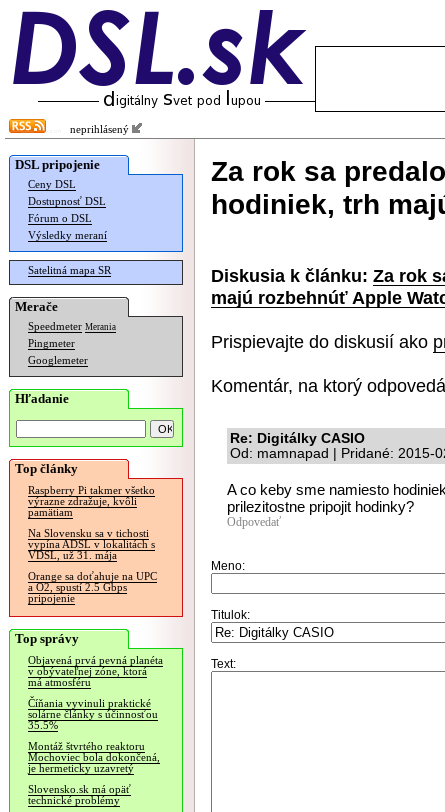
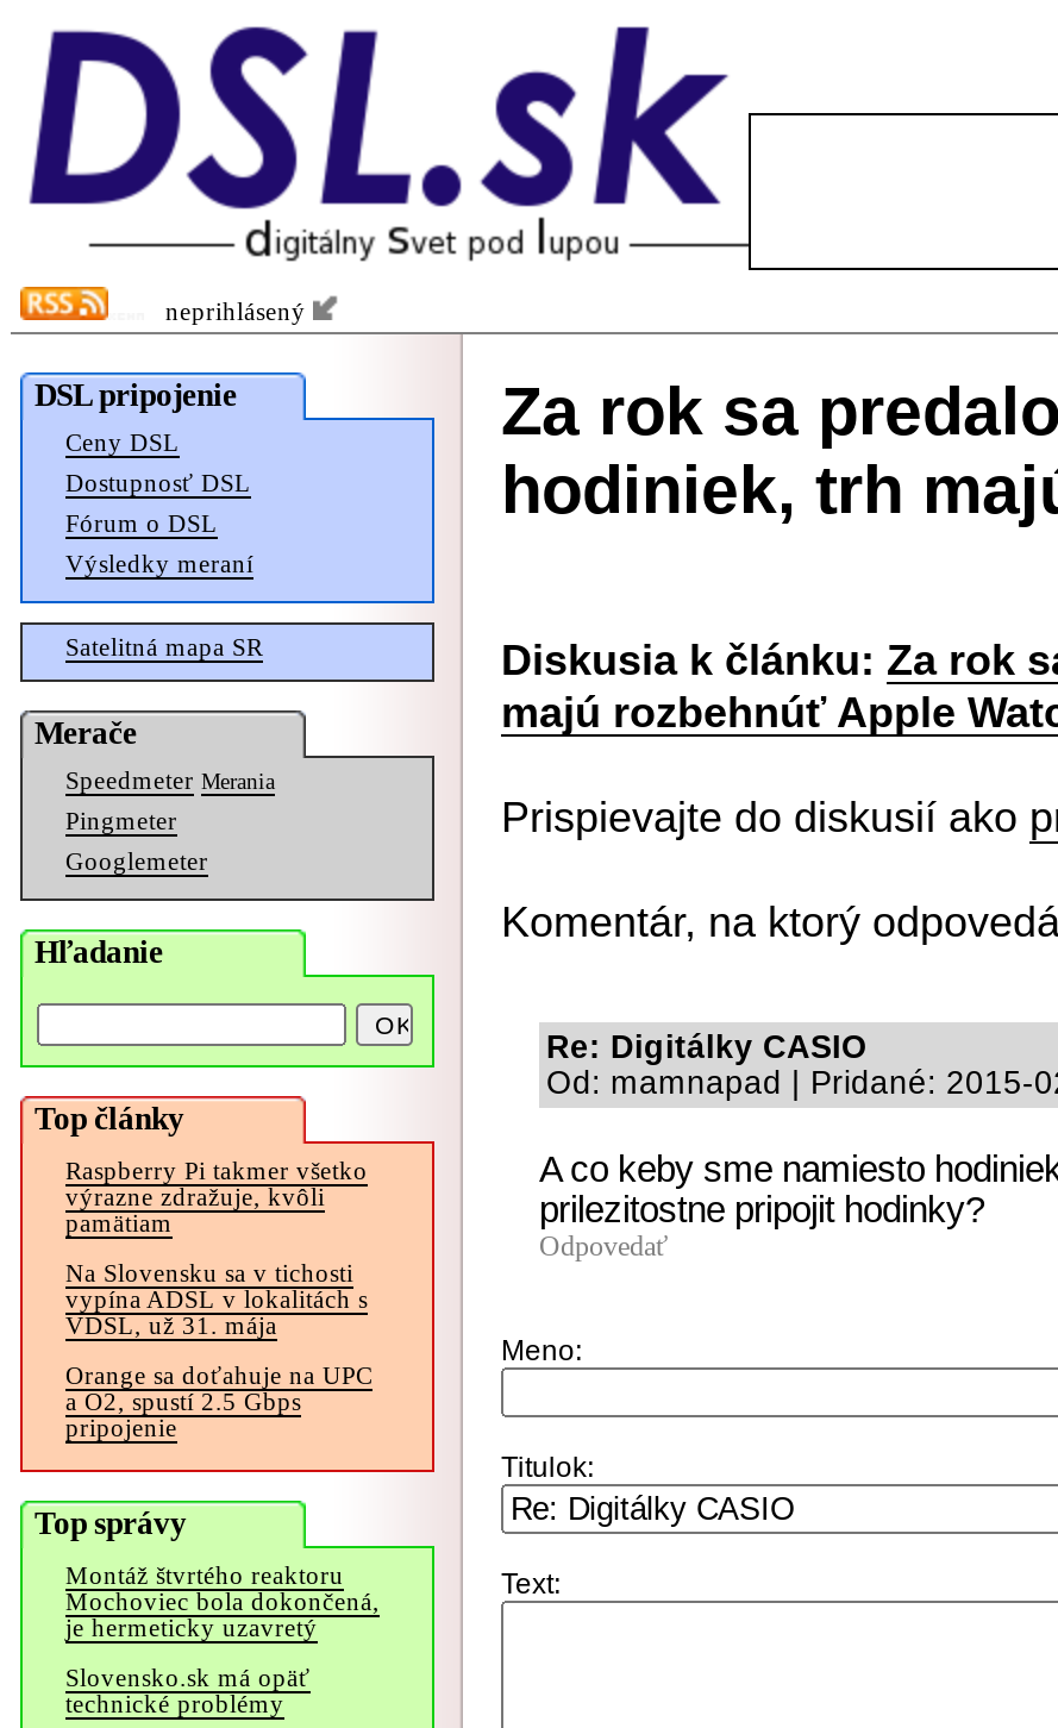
- Objavená prvá pevná planéta
- v obývateľnej zóne, ktorá
- má atmosféru
- Číňania vyvinuli praktické
- solárne články s účinnosťou
- 35.5%
